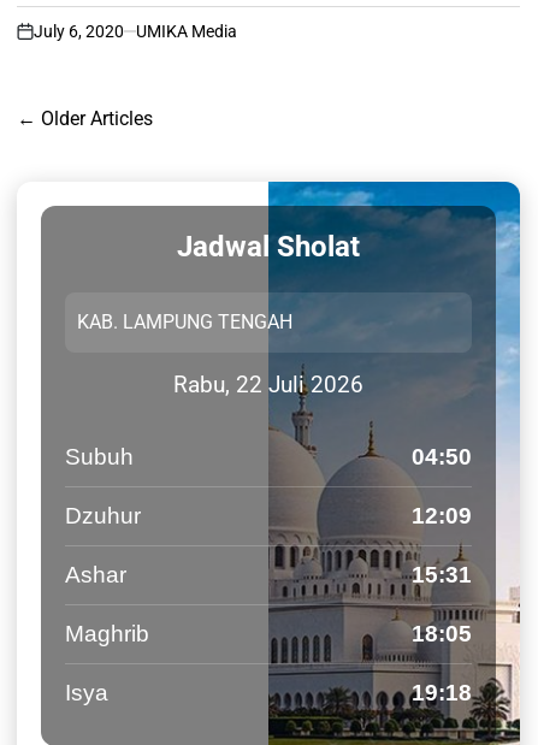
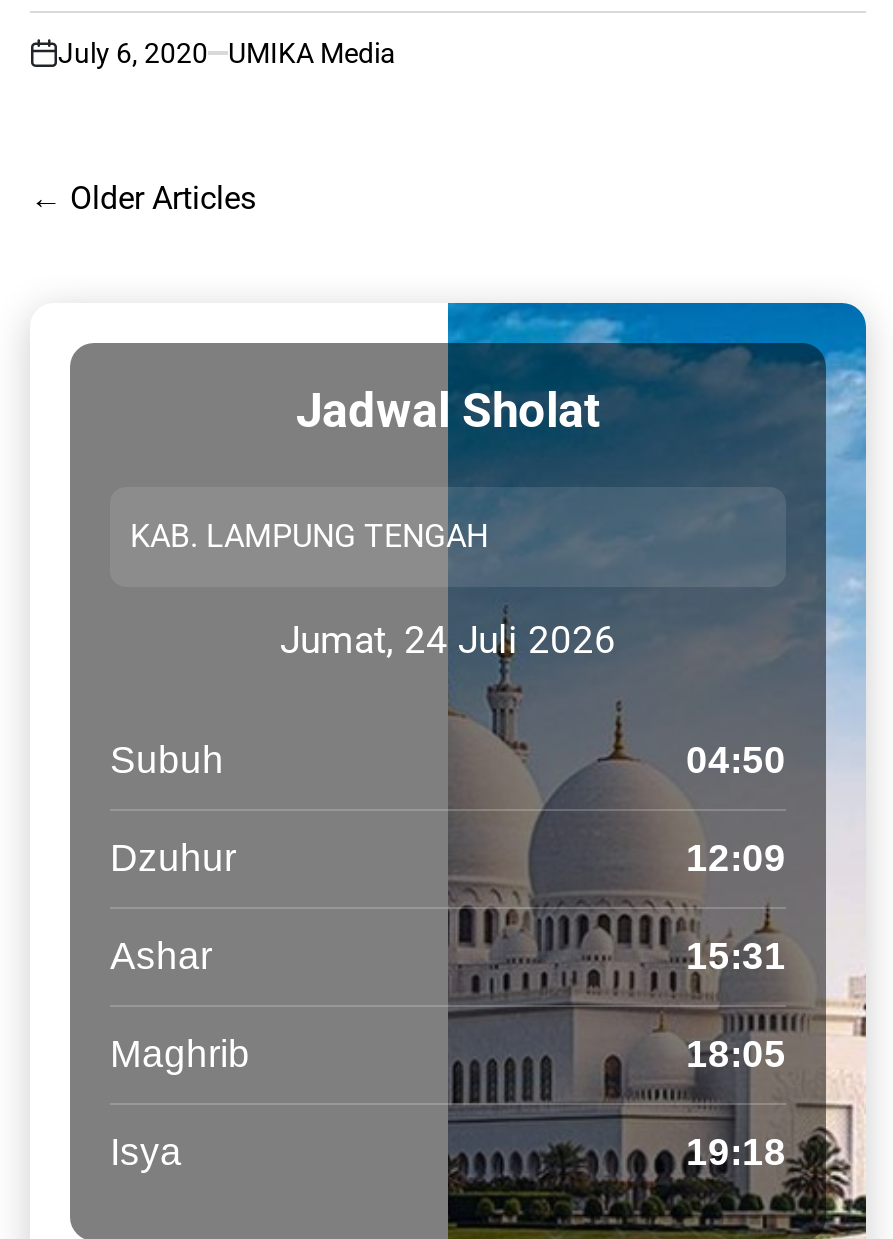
- Rabu, 22 Juli 2026
+ Jumat, 24 Juli 2026
